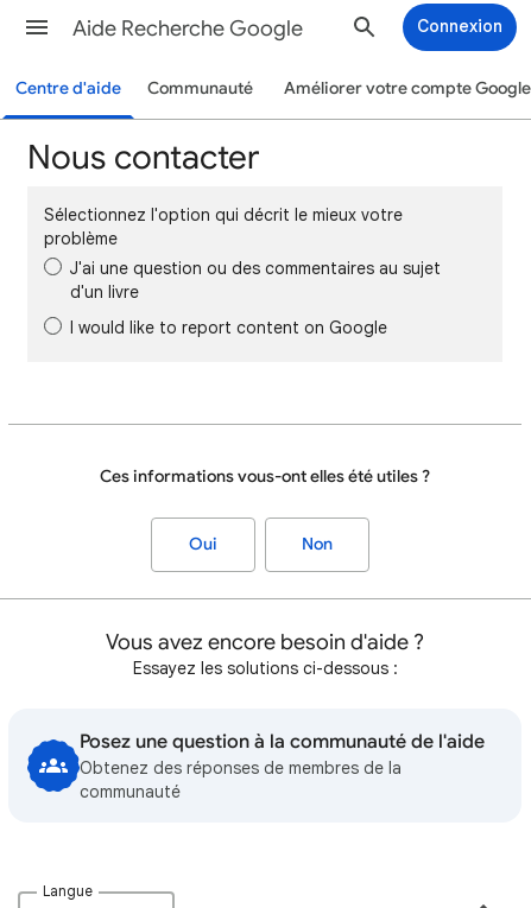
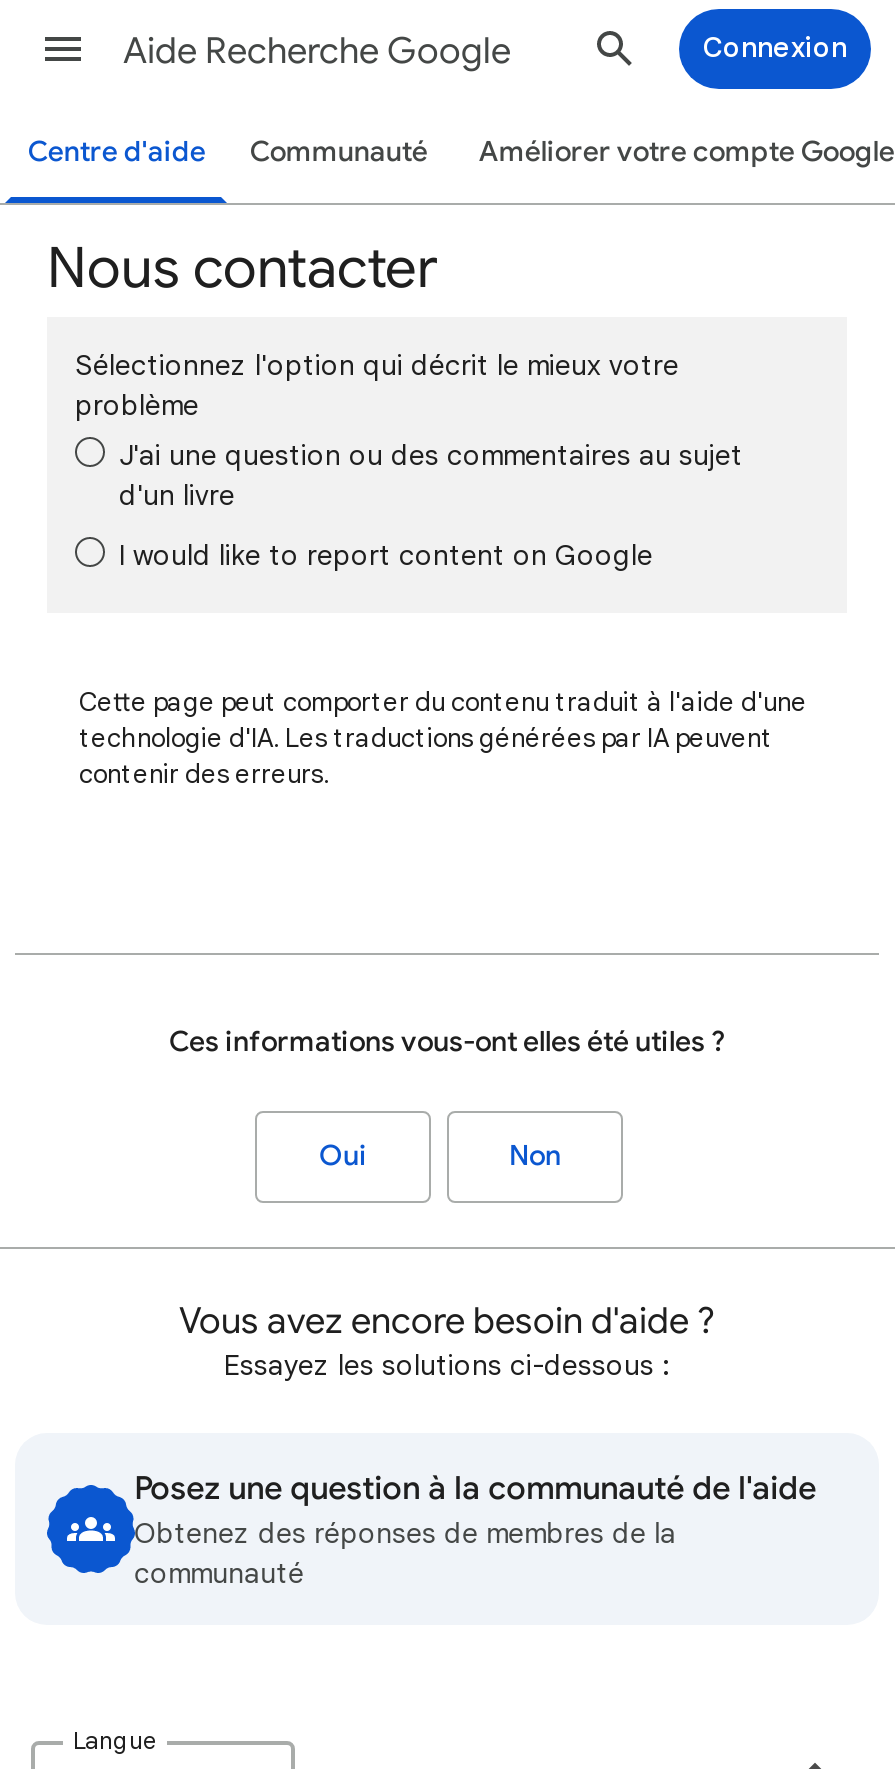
+ Cette page peut comporter du contenu traduit à l'aide d'une
+ technologie d'IA. Les traductions générées par IA peuvent
+ contenir des erreurs.
